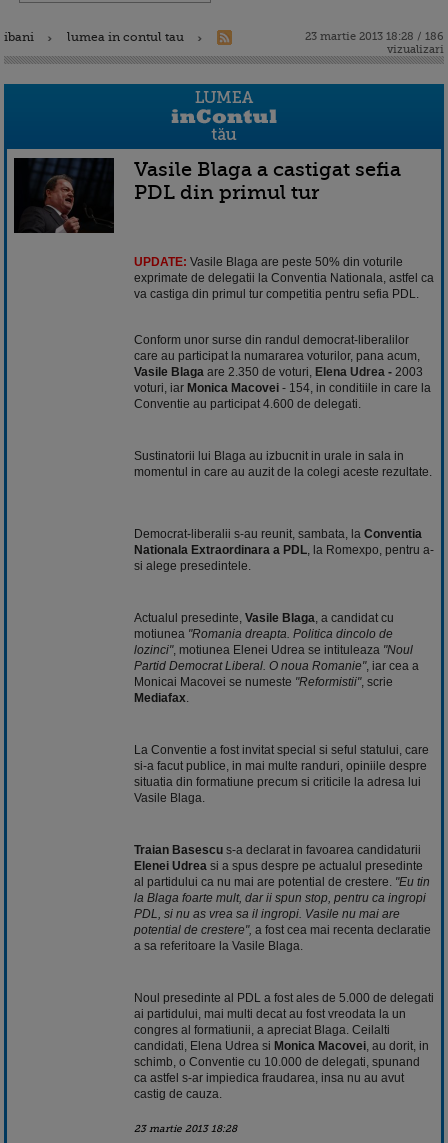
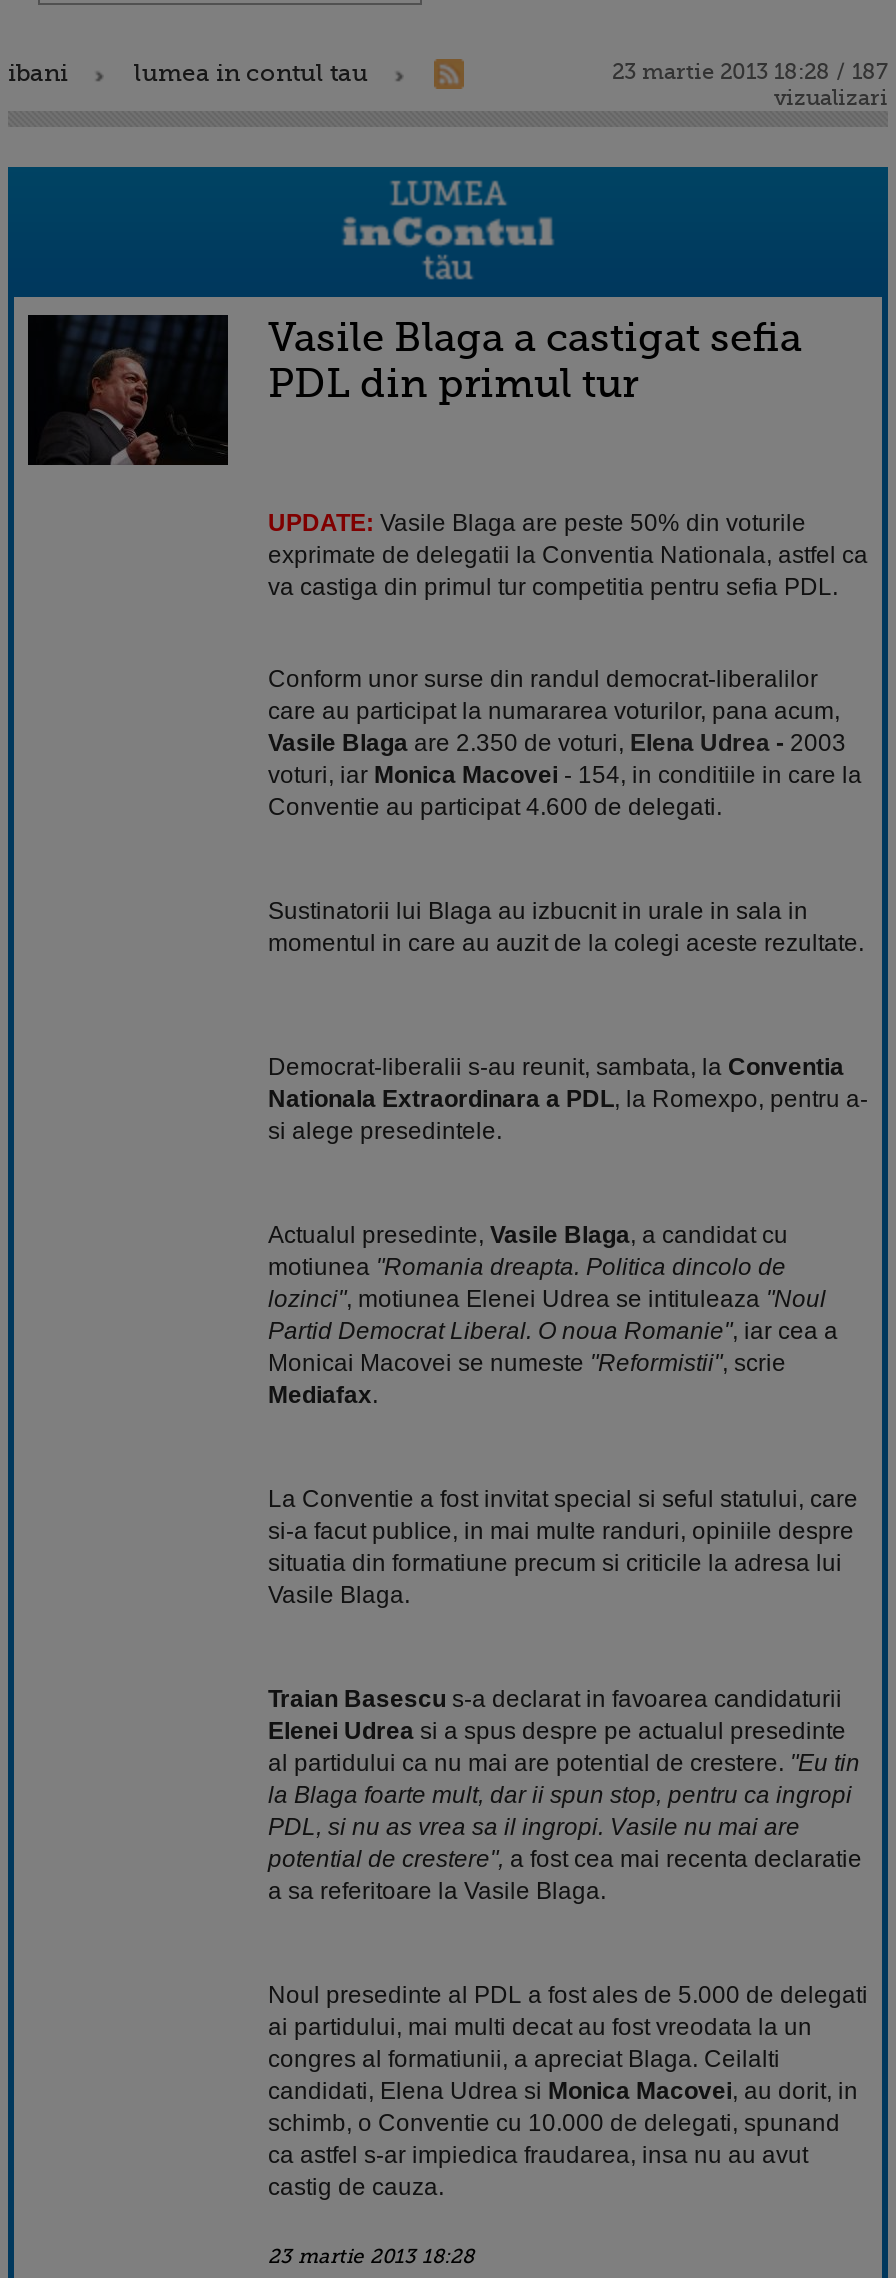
- 23 martie 2013 18:28 / 186
+ 23 martie 2013 18:28 / 187
